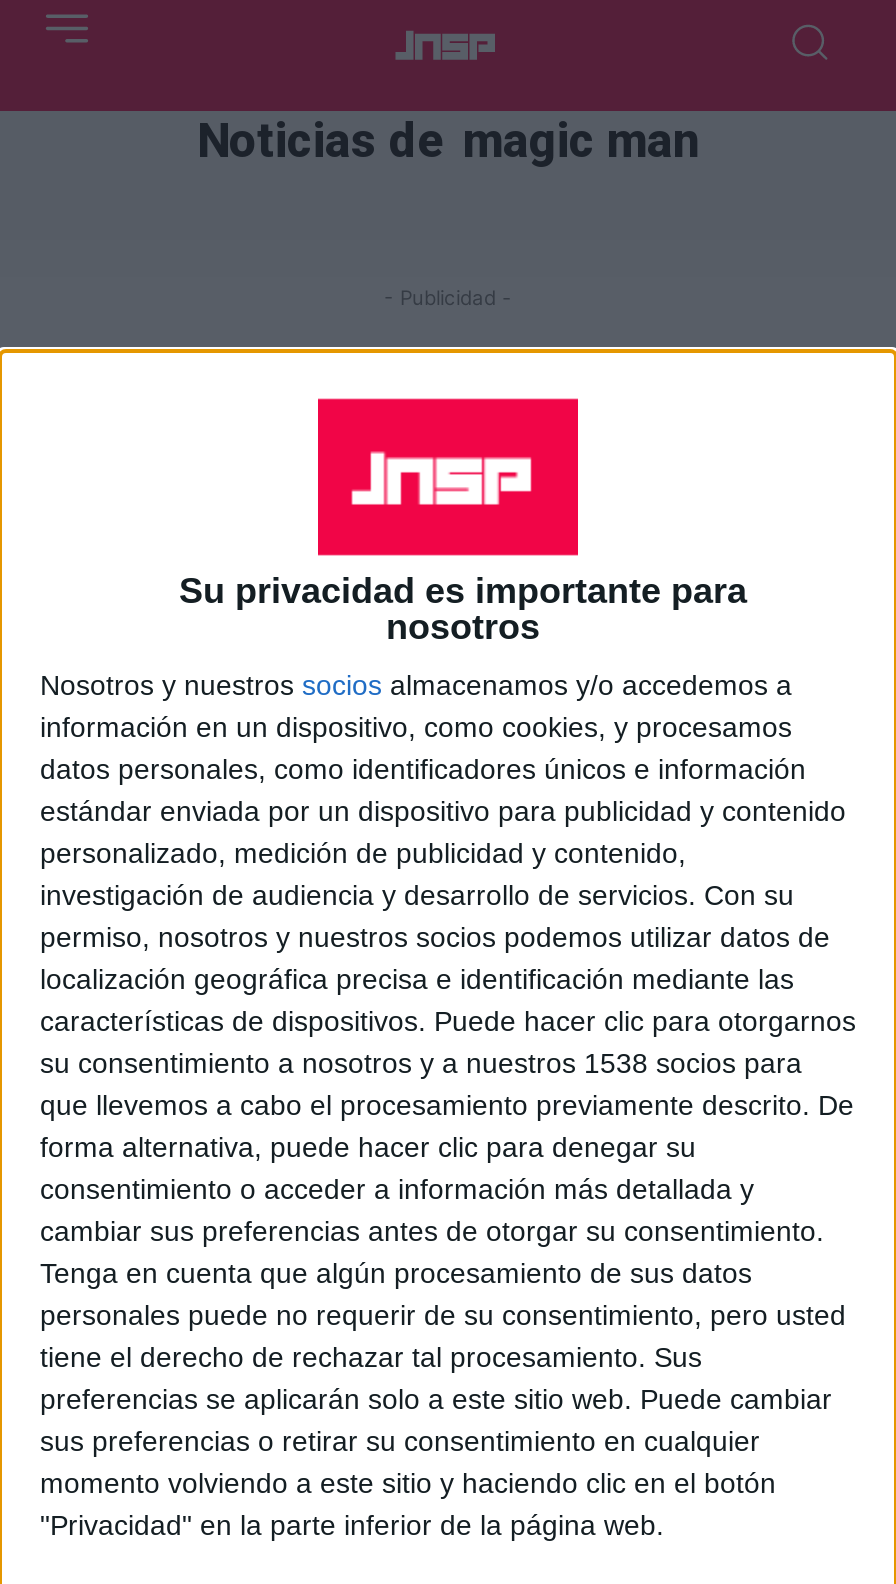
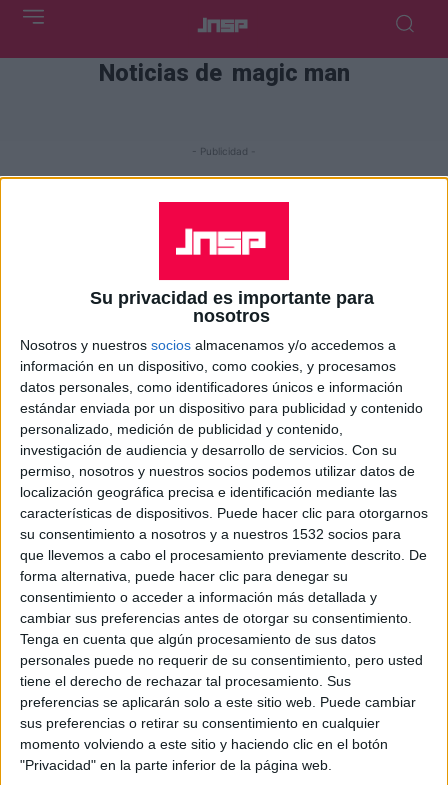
- su consentimiento a nosotros y a nuestros 1538 socios para
+ su consentimiento a nosotros y a nuestros 1532 socios para
